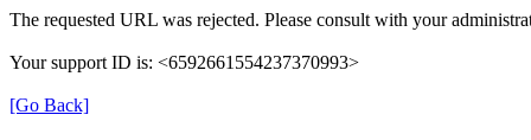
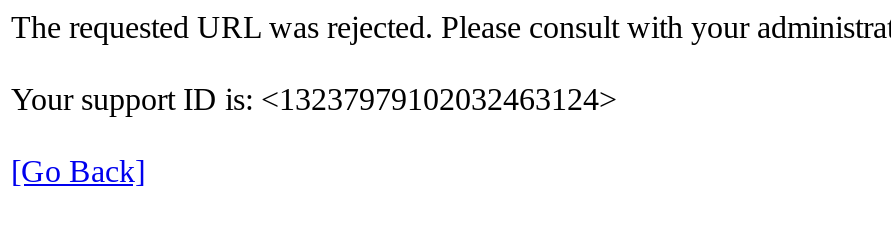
- Your support ID is: <6592661554237370993>
+ Your support ID is: <13237979102032463124>
